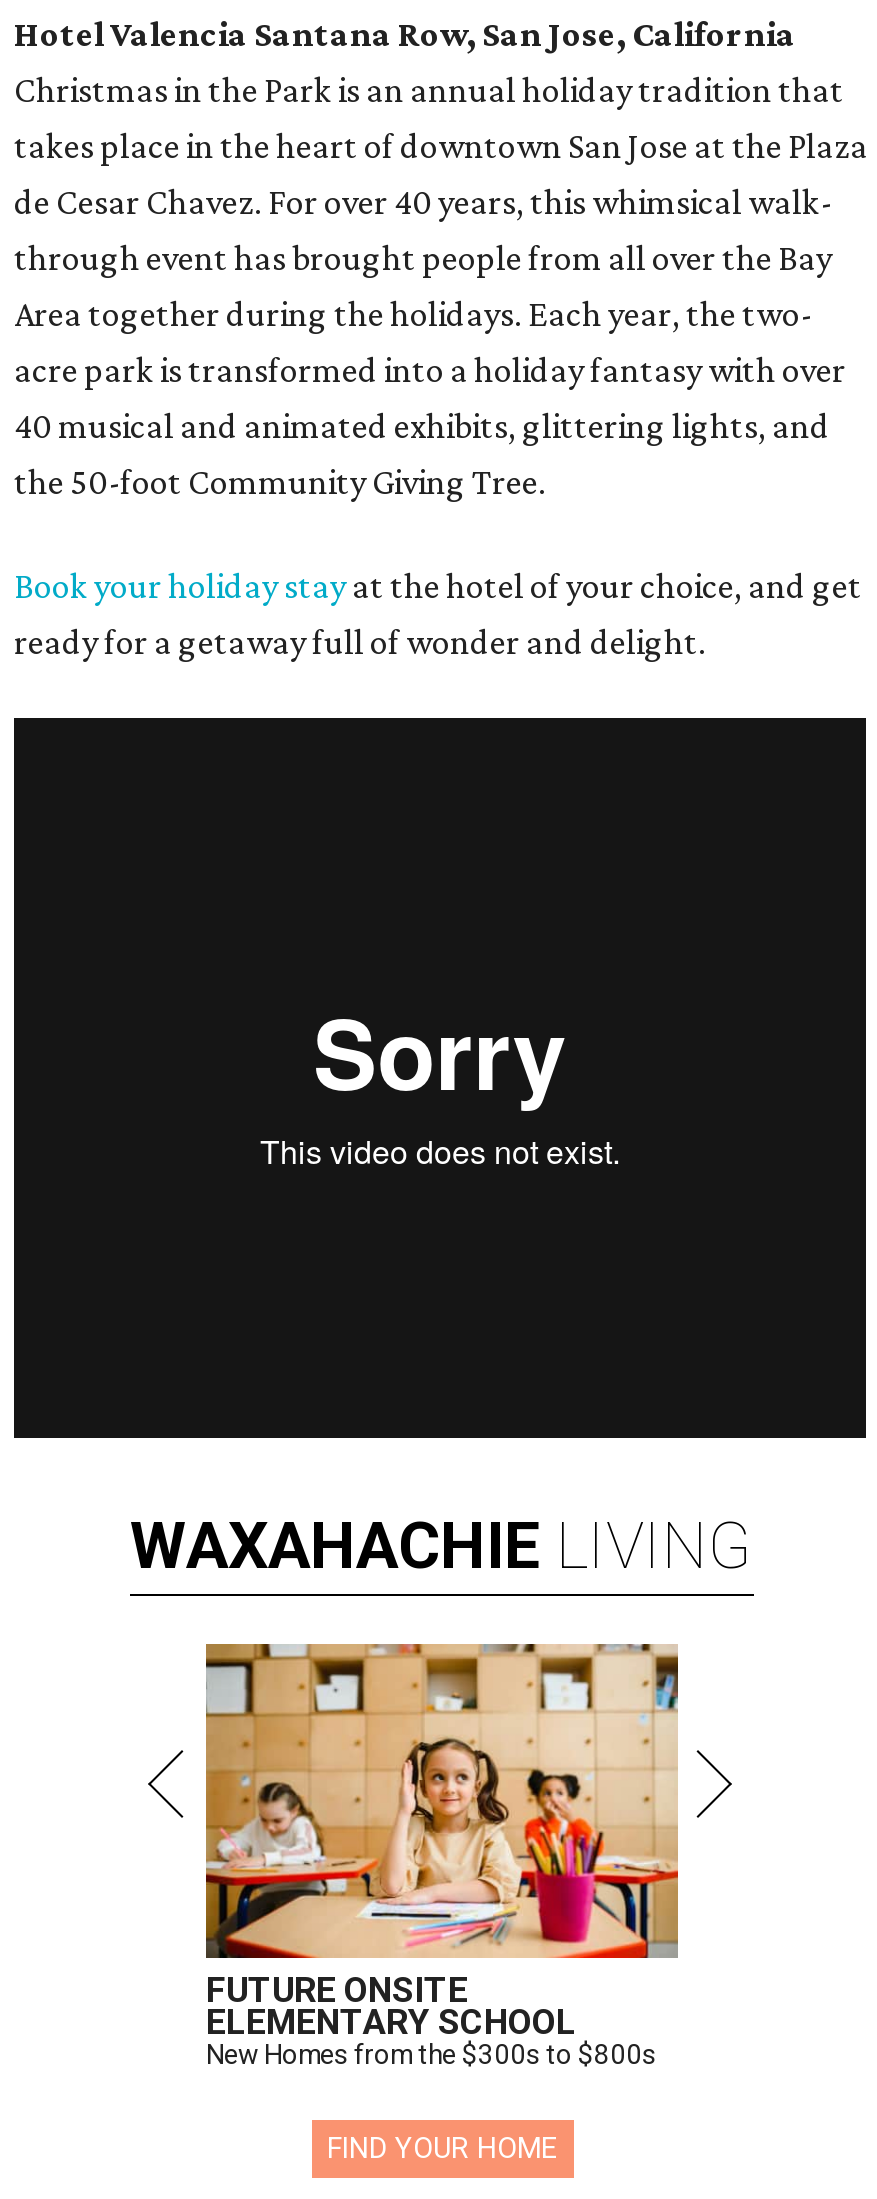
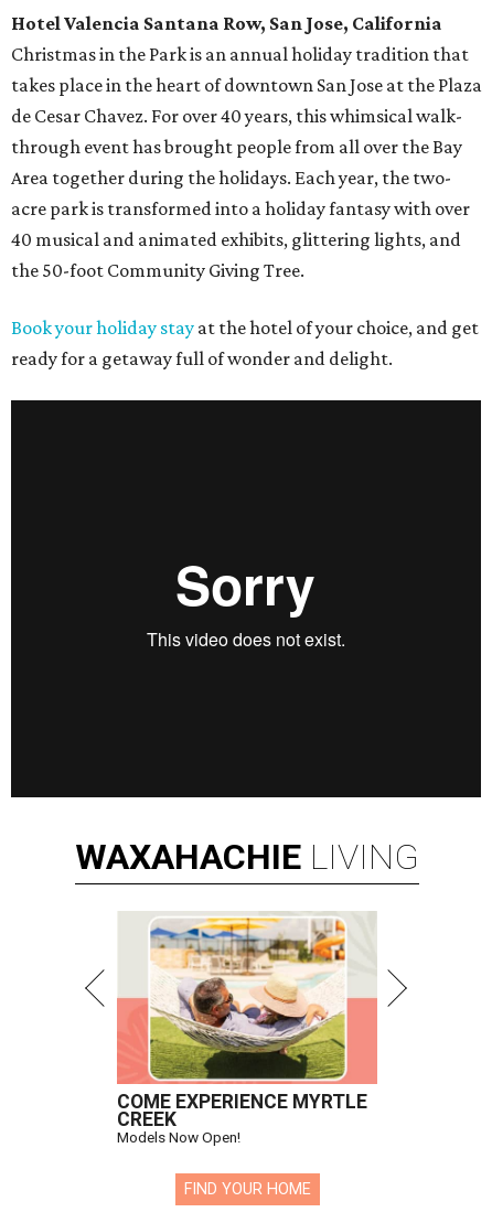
- [image]
- FUTURE ONSITE
- ELEMENTARY SCHOOL
- New Homes from the $300s to $800s
+ [image]
+ COME EXPERIENCE MYRTLE
+ CREEK
+ Models Now Open!
